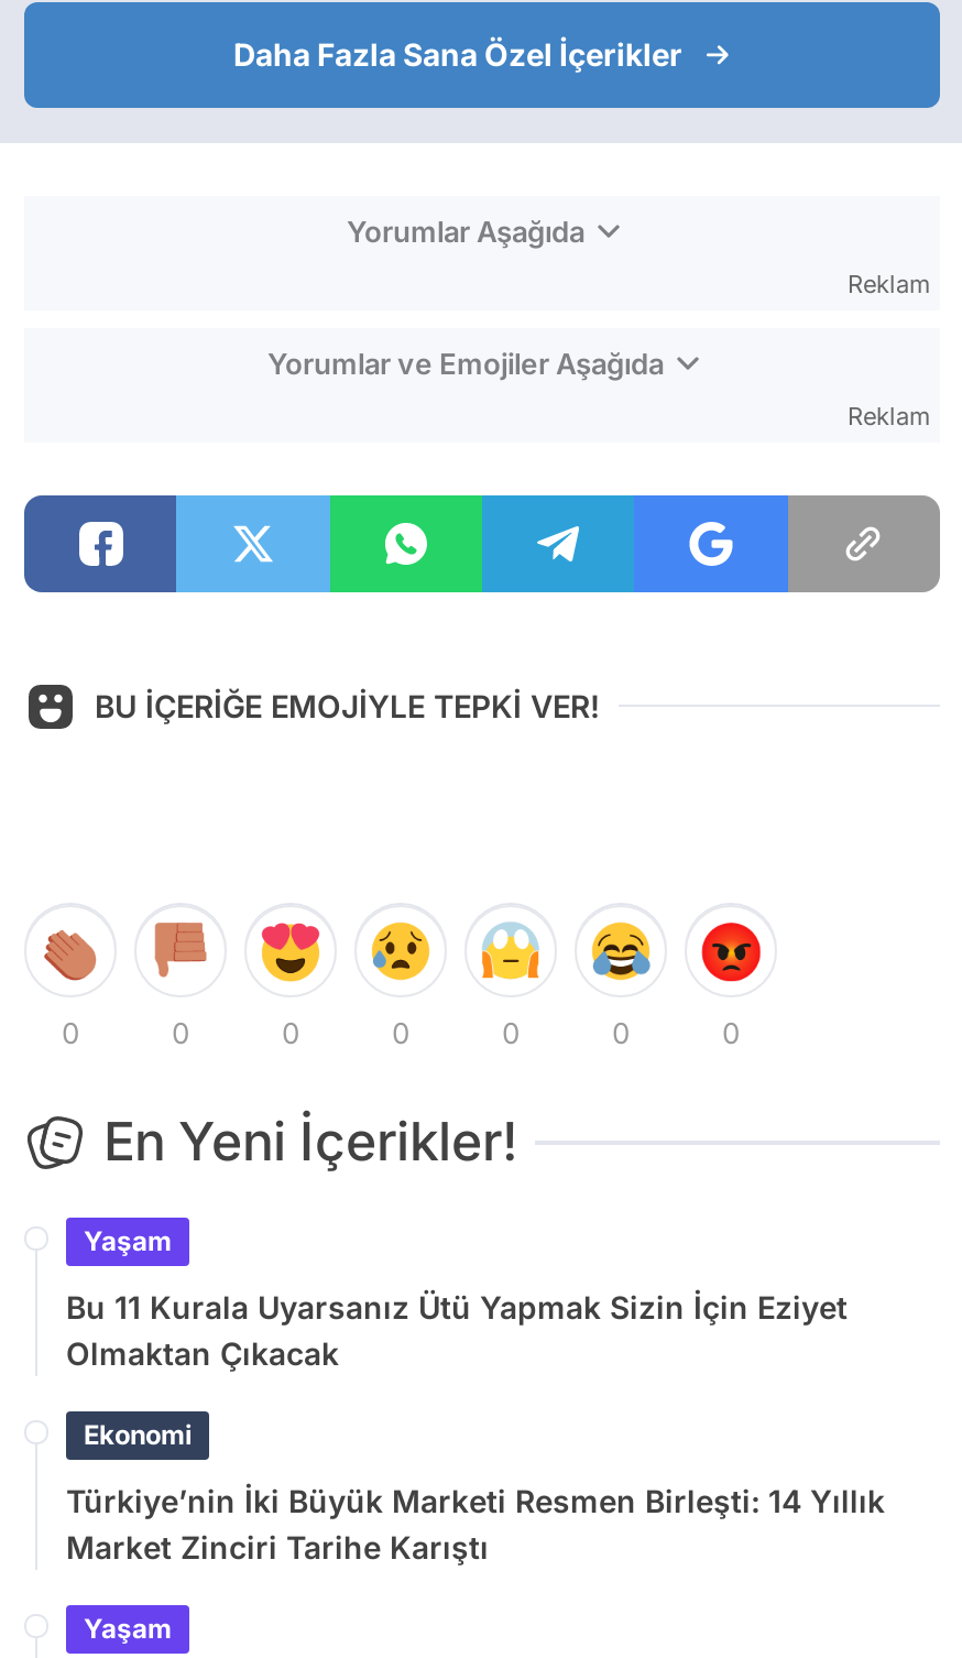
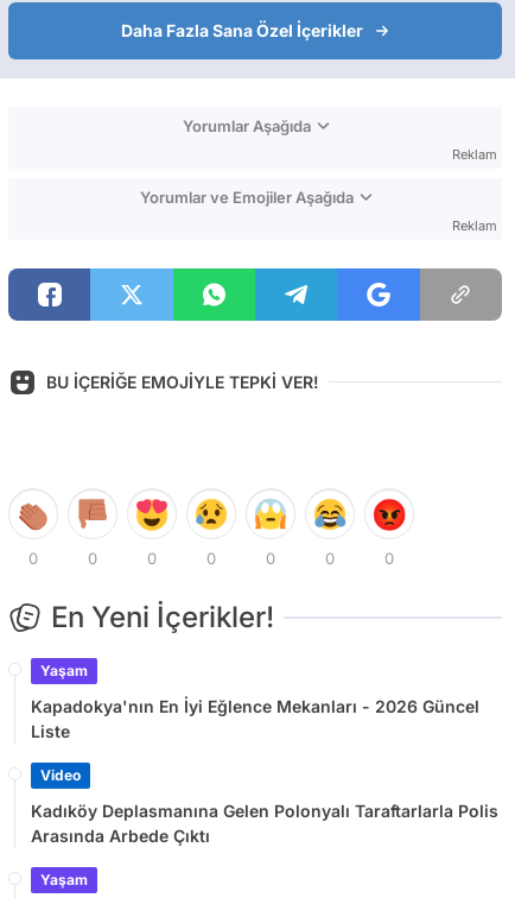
- Bu 11 Kurala Uyarsanız Ütü Yapmak Sizin İçin Eziyet
- Olmaktan Çıkacak
+ Kapadokya'nın En İyi Eğlence Mekanları - 2026 Güncel
+ Liste

- Ekonomi
+ Video

- Türkiye’nin İki Büyük Marketi Resmen Birleşti: 14 Yıllık
- Market Zinciri Tarihe Karıştı
+ Kadıköy Deplasmanına Gelen Polonyalı Taraftarlarla Polis
+ Arasında Arbede Çıktı
